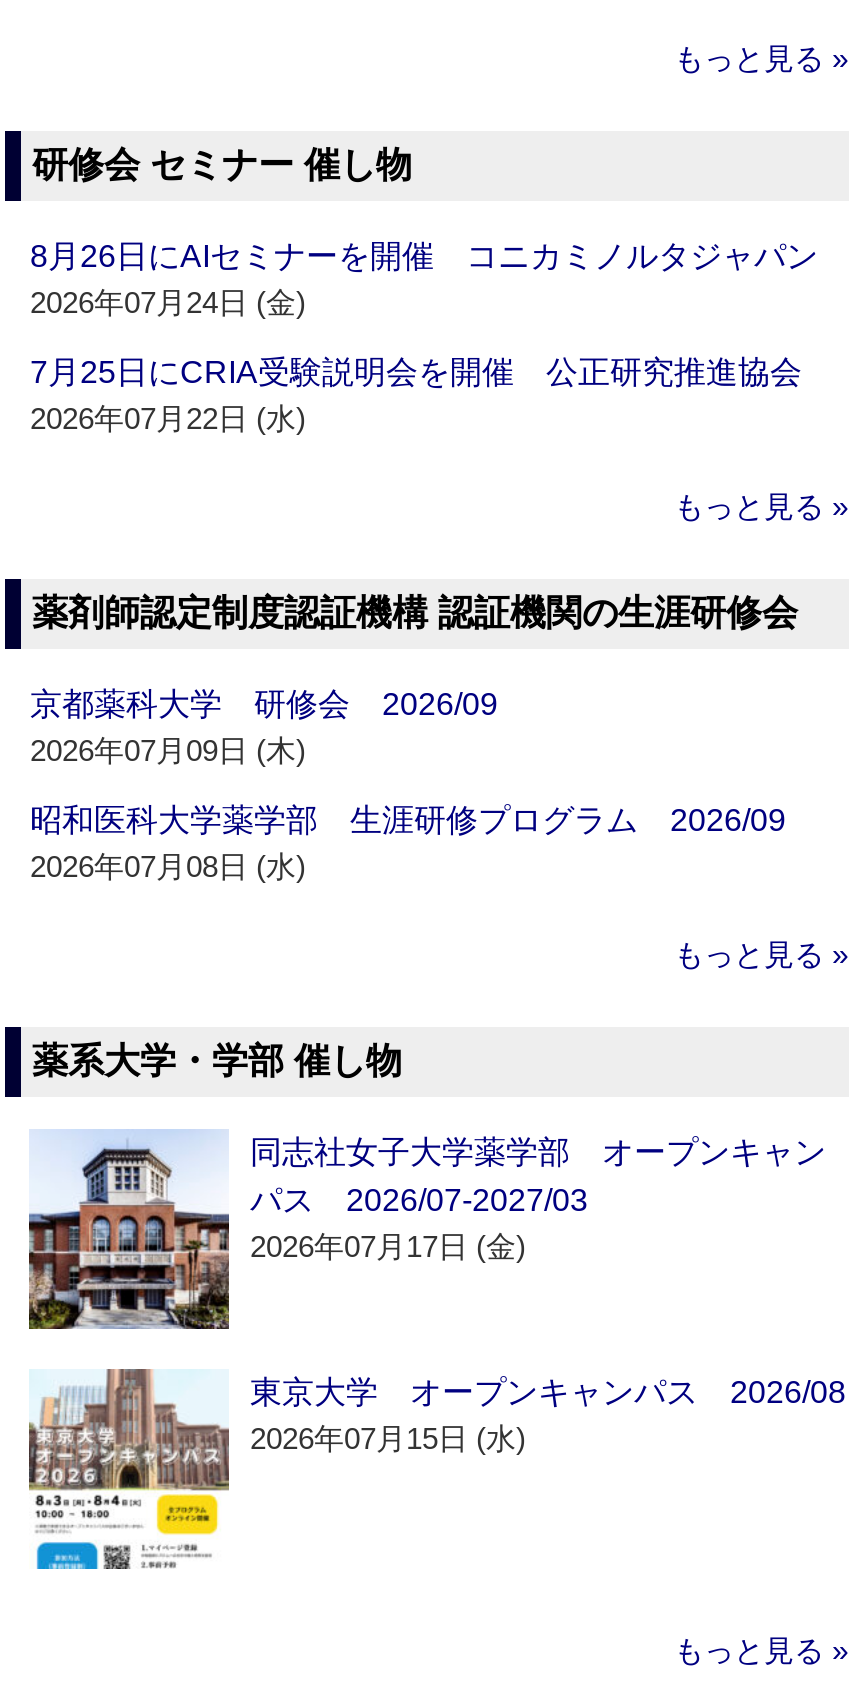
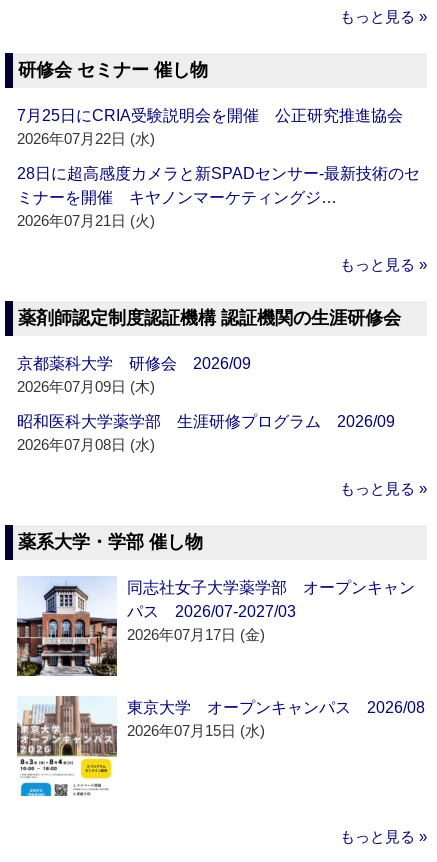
- 8月26日にAIセミナーを開催 コニカミノルタジャパン
- 2026年07月24日 (金)

moved up: 7月25日にCRIA受験説明会を開催 公正研究推進協会 | 2026年07月22日 (水)

+ 28日に超高感度カメラと新SPADセンサー‐最新技術のセ
+ ミナーを開催 キヤノンマーケティングジ…
+ 2026年07月21日 (火)
